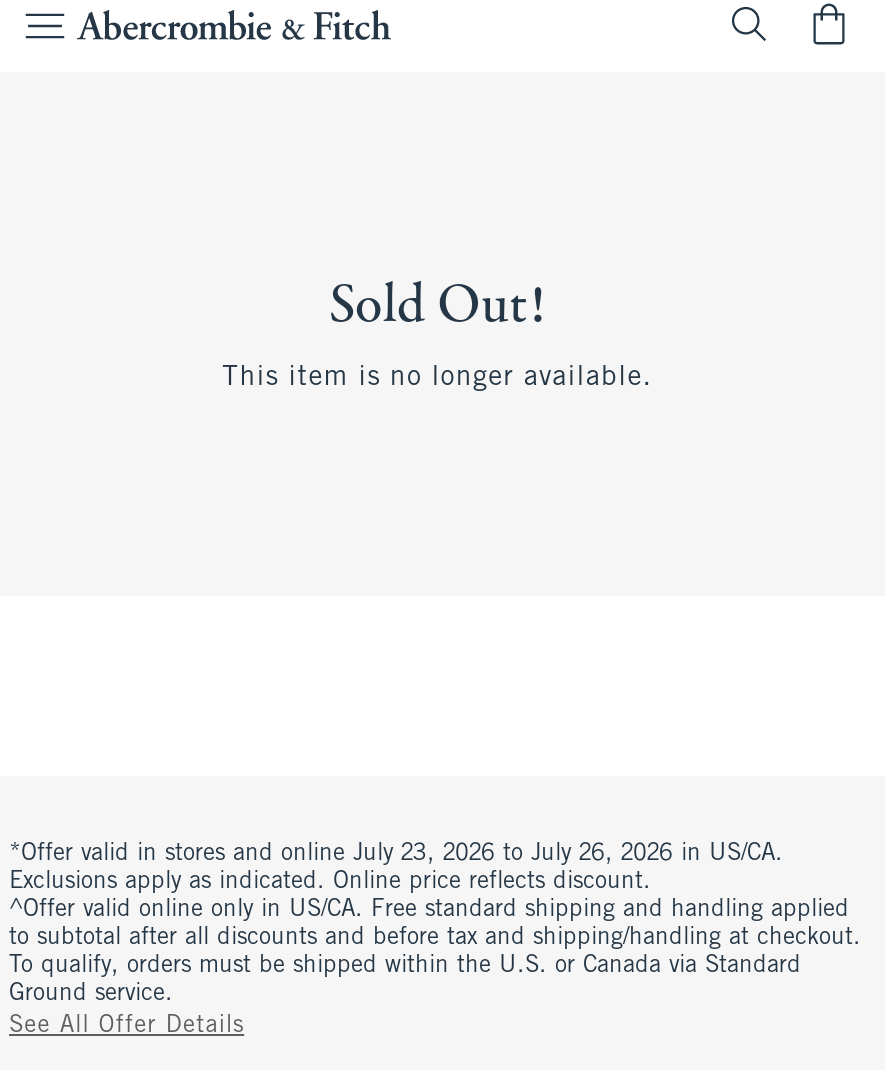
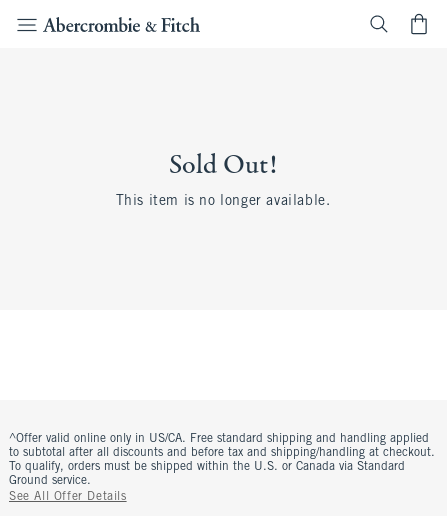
- *Offer valid in stores and online July 23, 2026 to July 26, 2026 in US/CA.
- Exclusions apply as indicated. Online price reflects discount.
